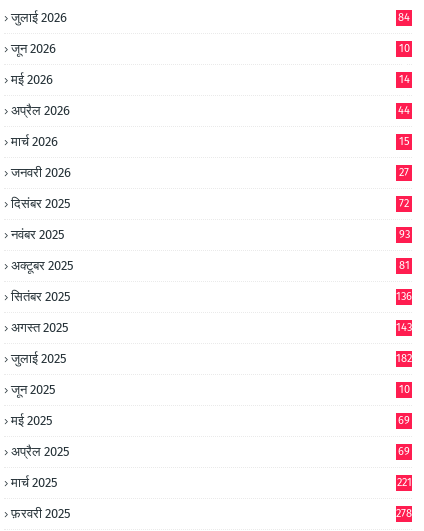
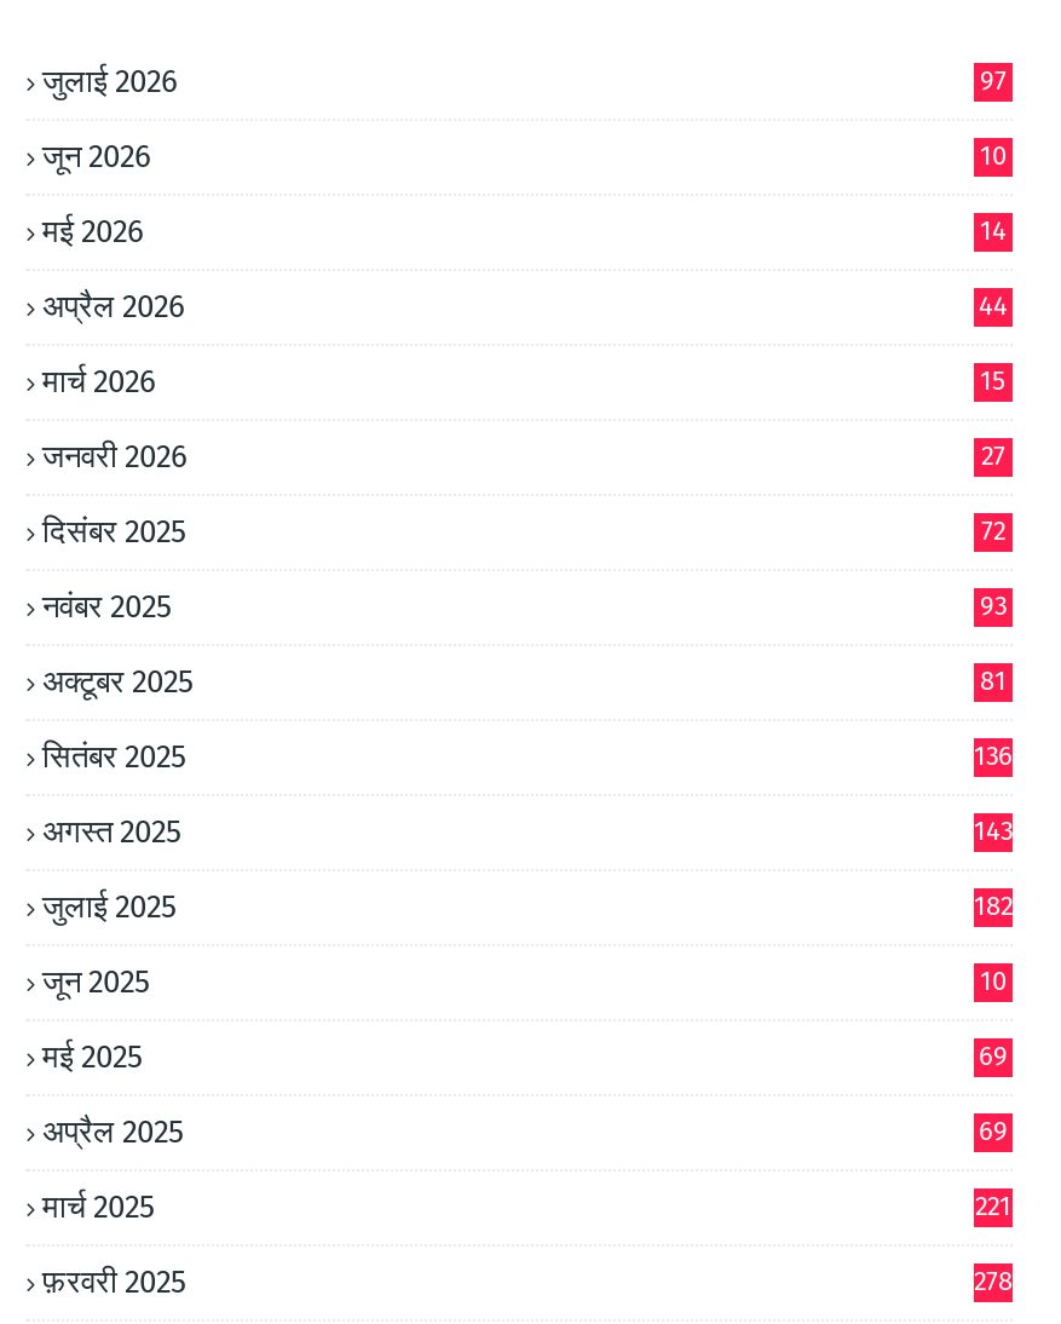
- 84
+ 97
